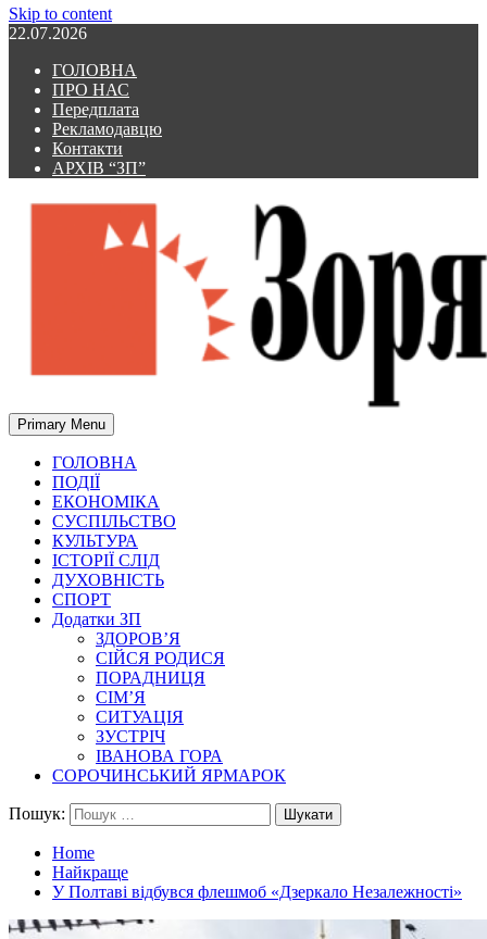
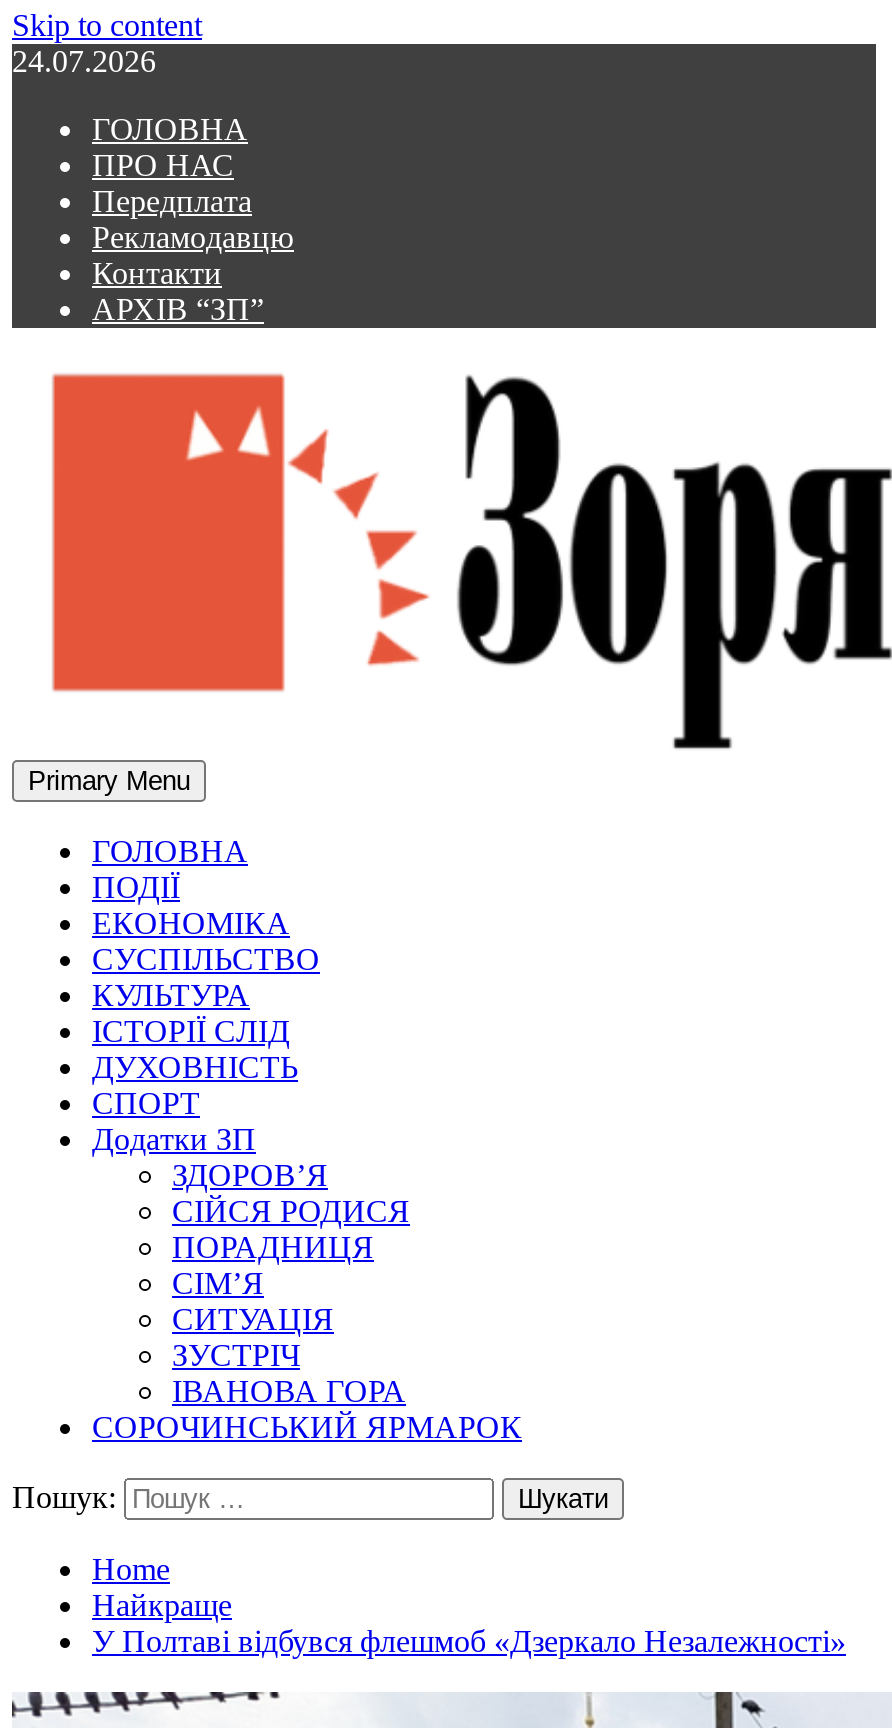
- 22.07.2026
+ 24.07.2026
